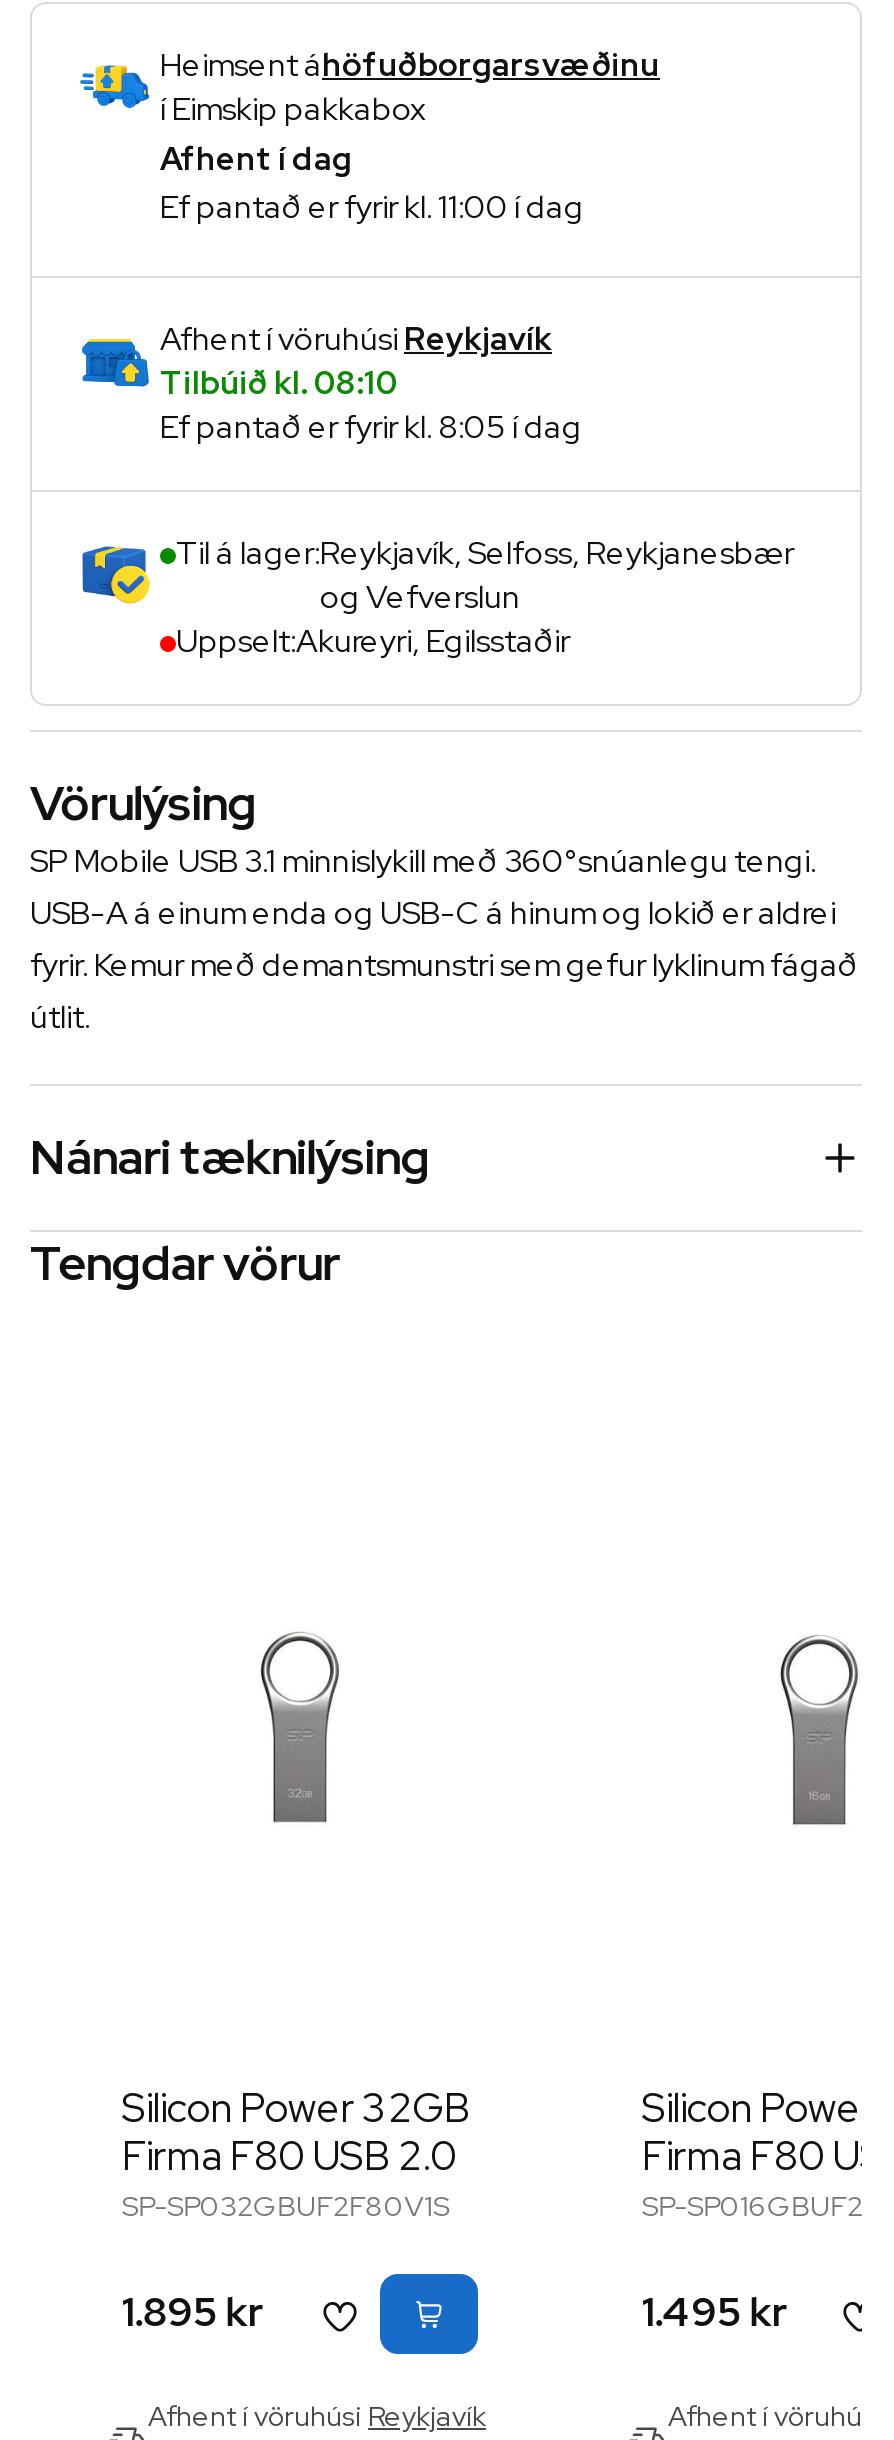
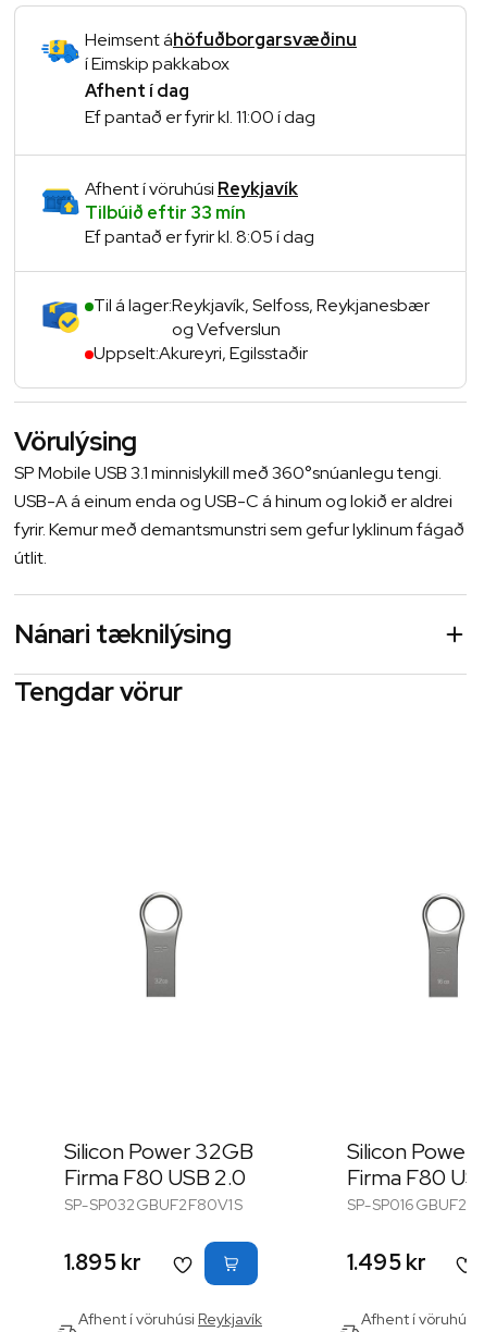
- Tilbúið kl. 08:10
+ Tilbúið eftir 33 mín
